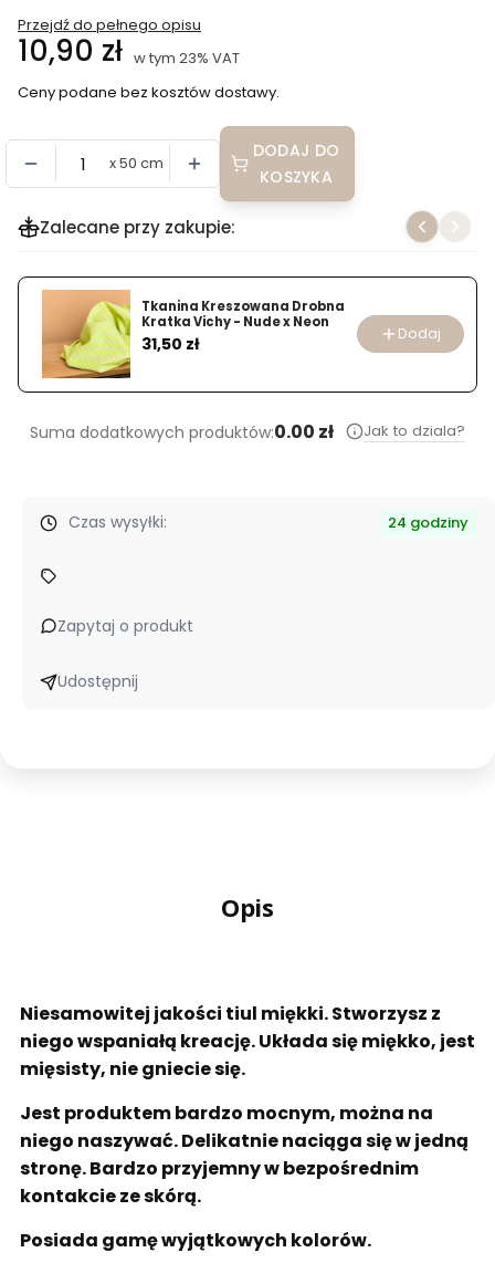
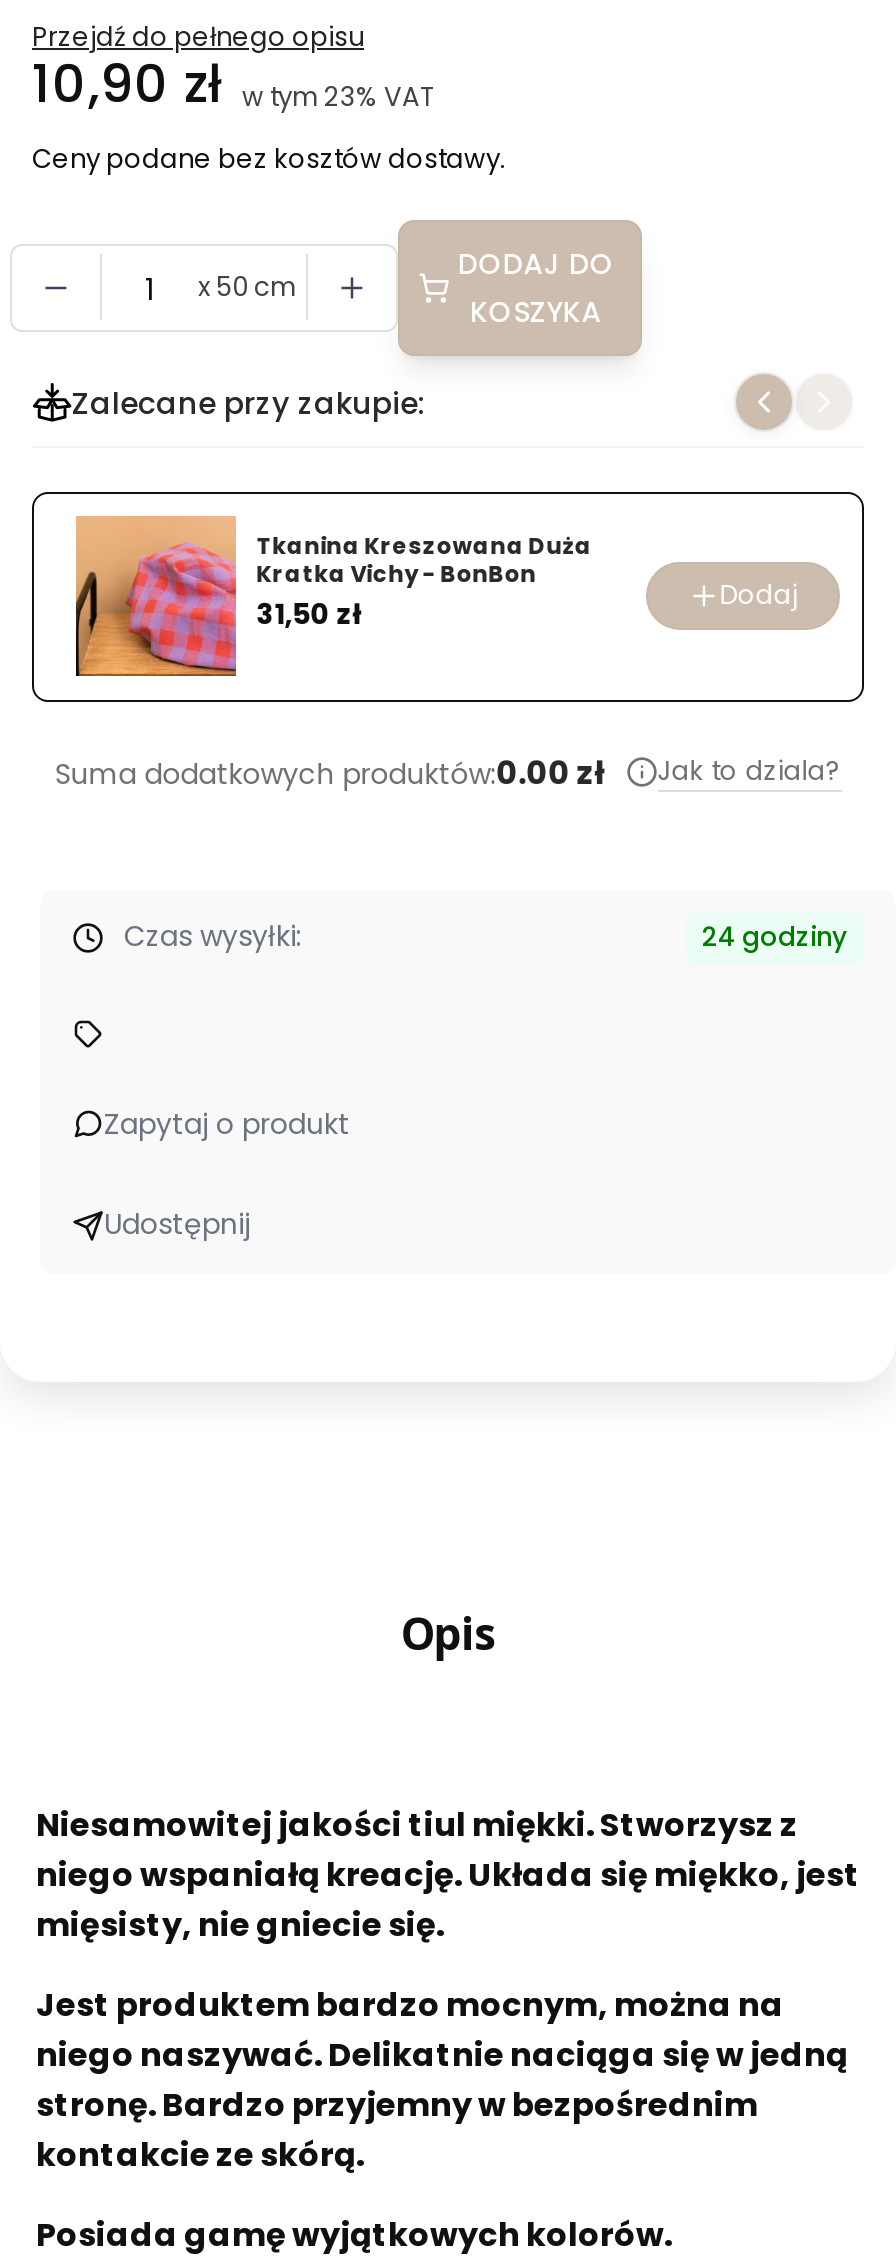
- [image]
- Tkanina Kreszowana Drobna
- Kratka Vichy - Nude x Neon
+ [image]
+ Tkanina Kreszowana Duża
+ Kratka Vichy - BonBon
